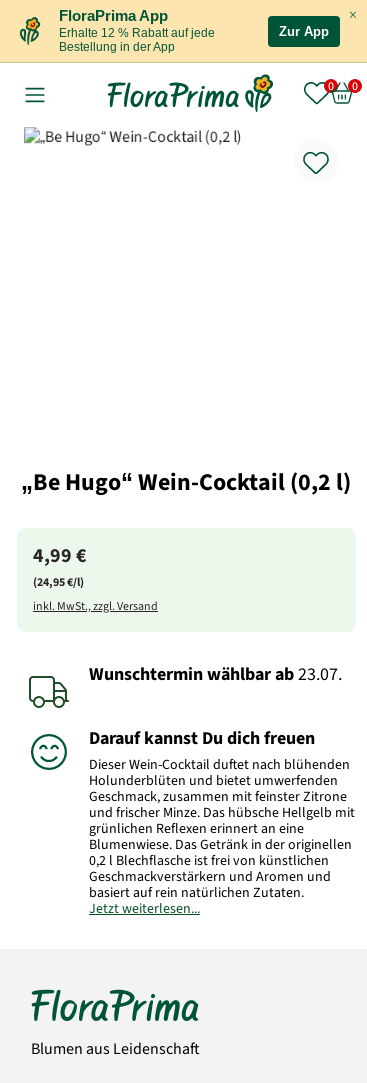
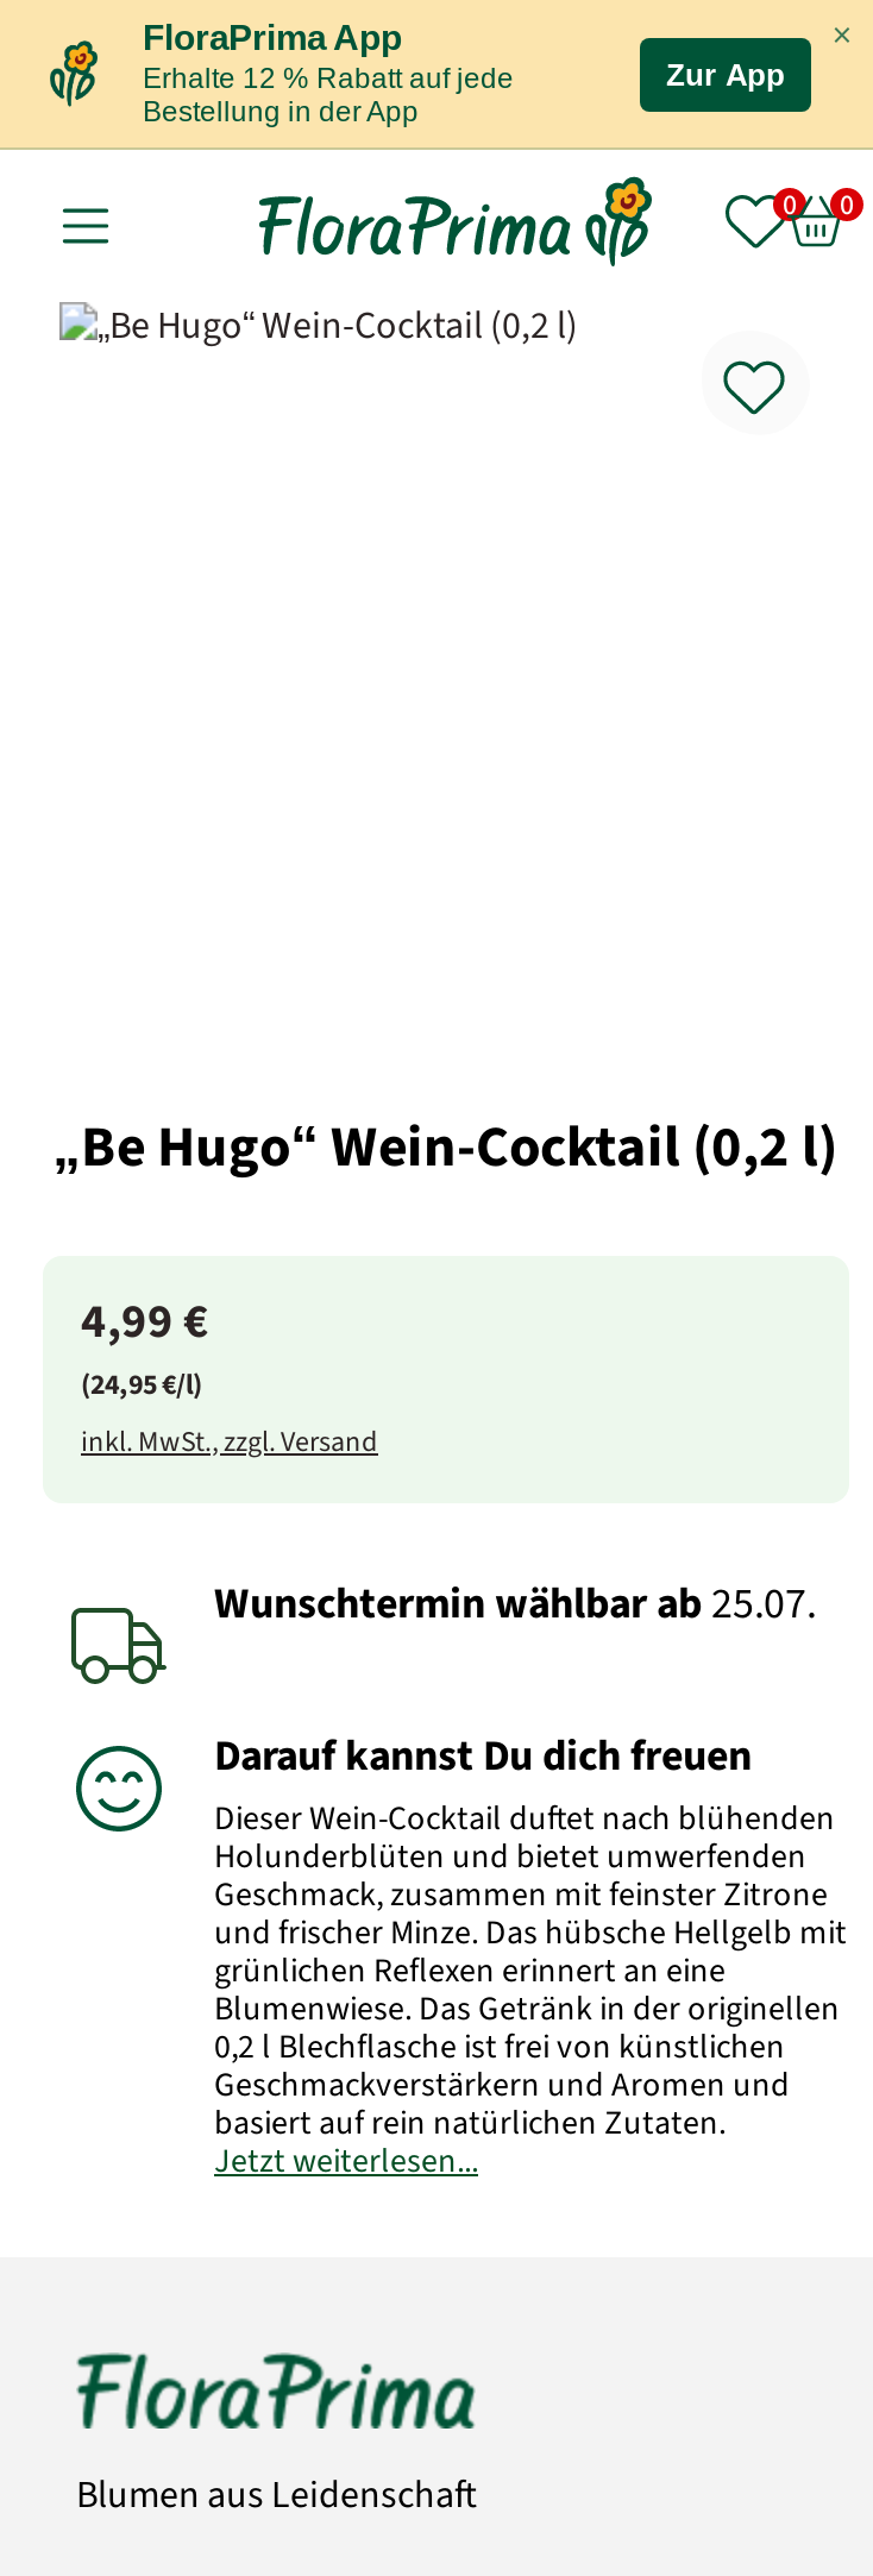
- Wunschtermin wählbar ab 23.07.
+ Wunschtermin wählbar ab 25.07.
